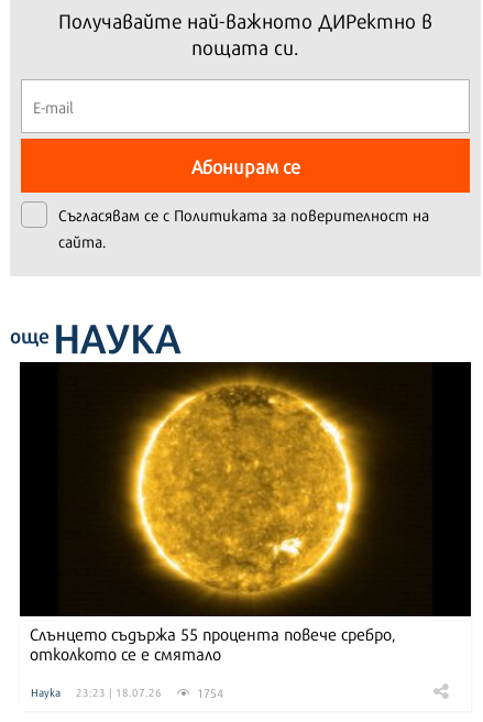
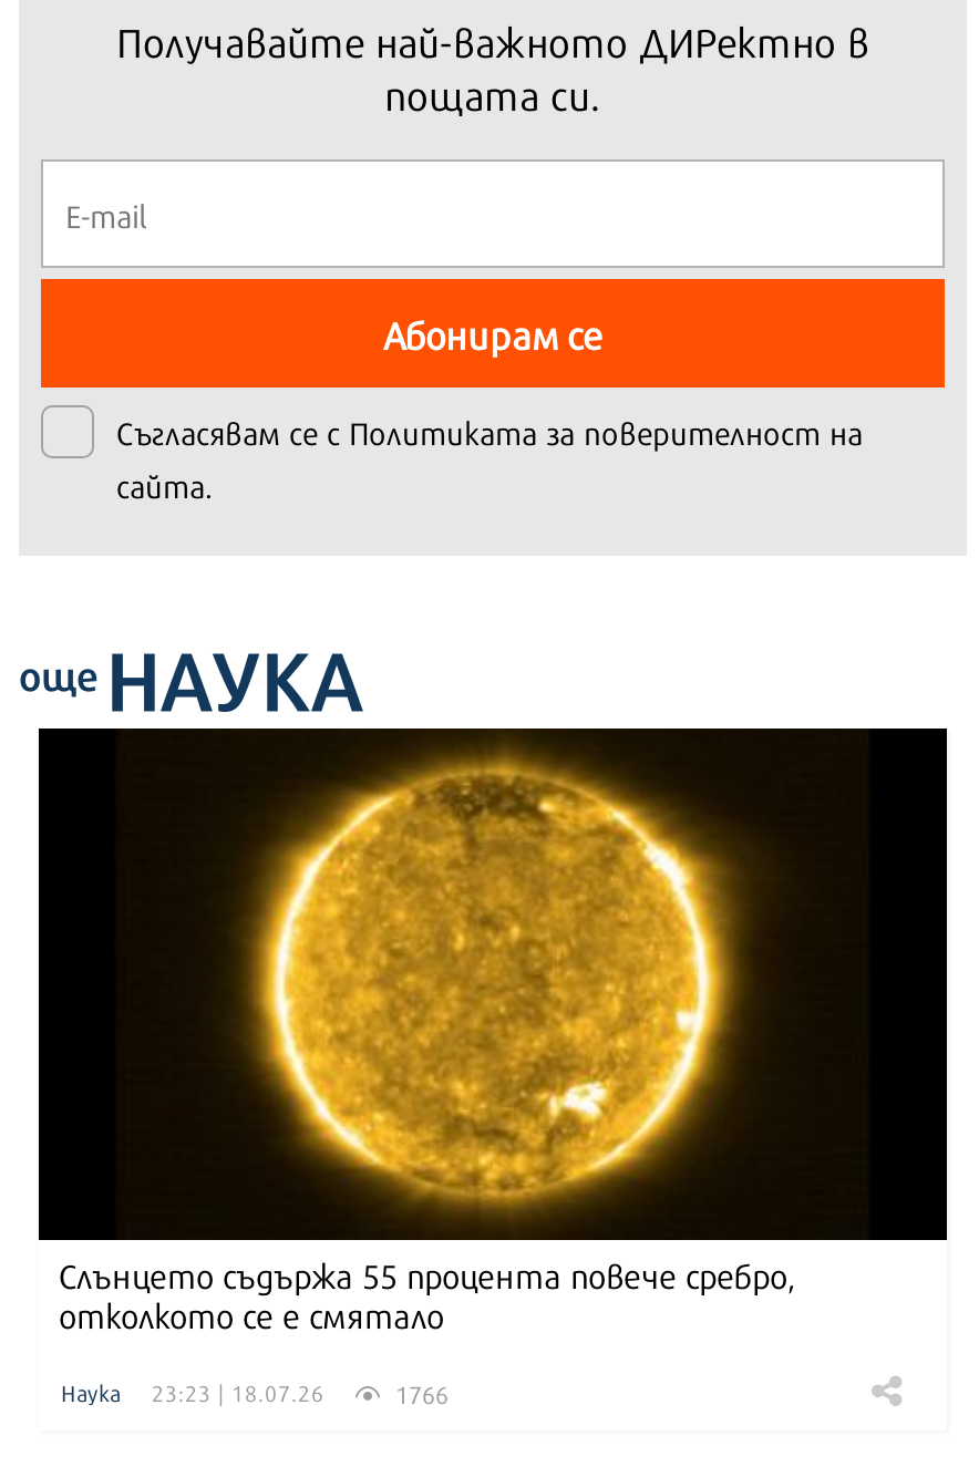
- 1754
+ 1766
